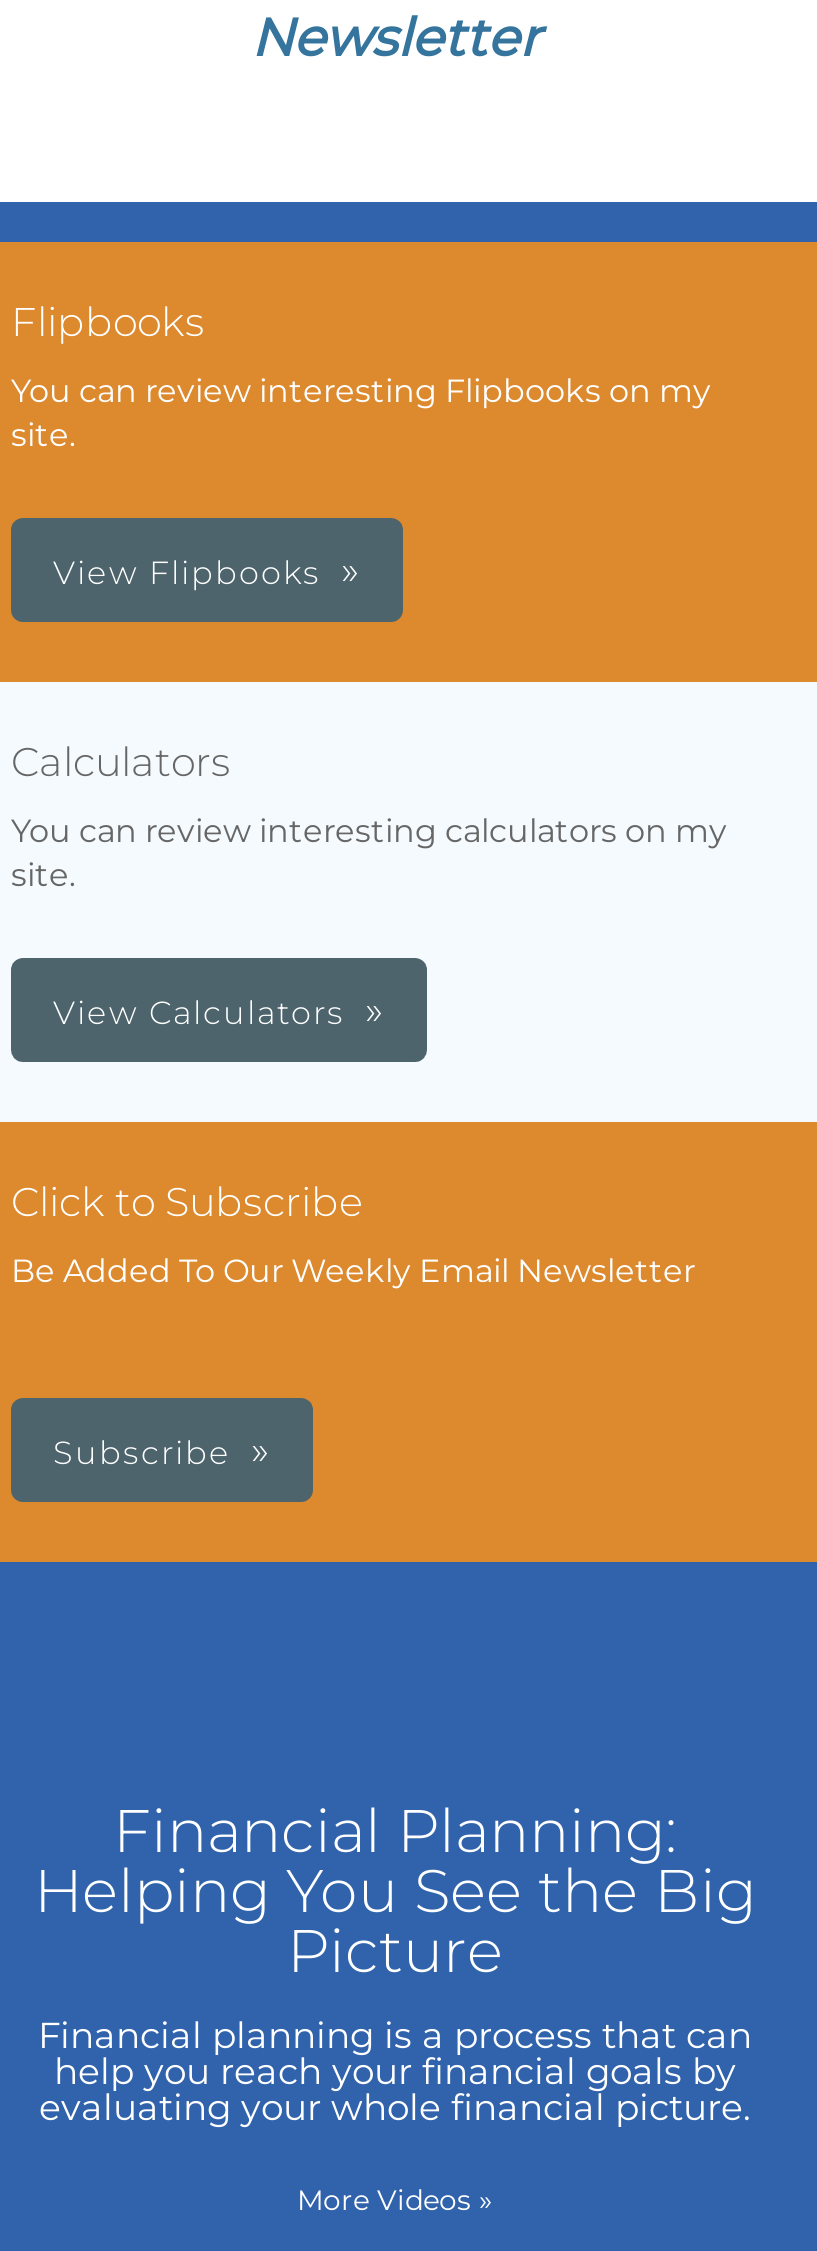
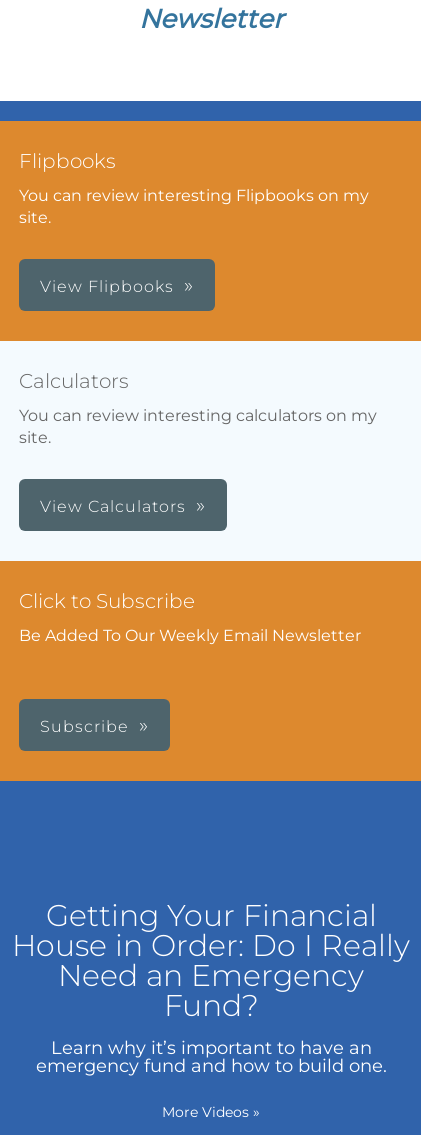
- Financial Planning:
- Helping You See the Big
- Picture
- Financial planning is a process that can
- help you reach your financial goals by
- evaluating your whole financial picture.
+ Getting Your Financial
+ House in Order: Do I Really
+ Need an Emergency
+ Fund?
+ Learn why it’s important to have an
+ emergency fund and how to build one.
